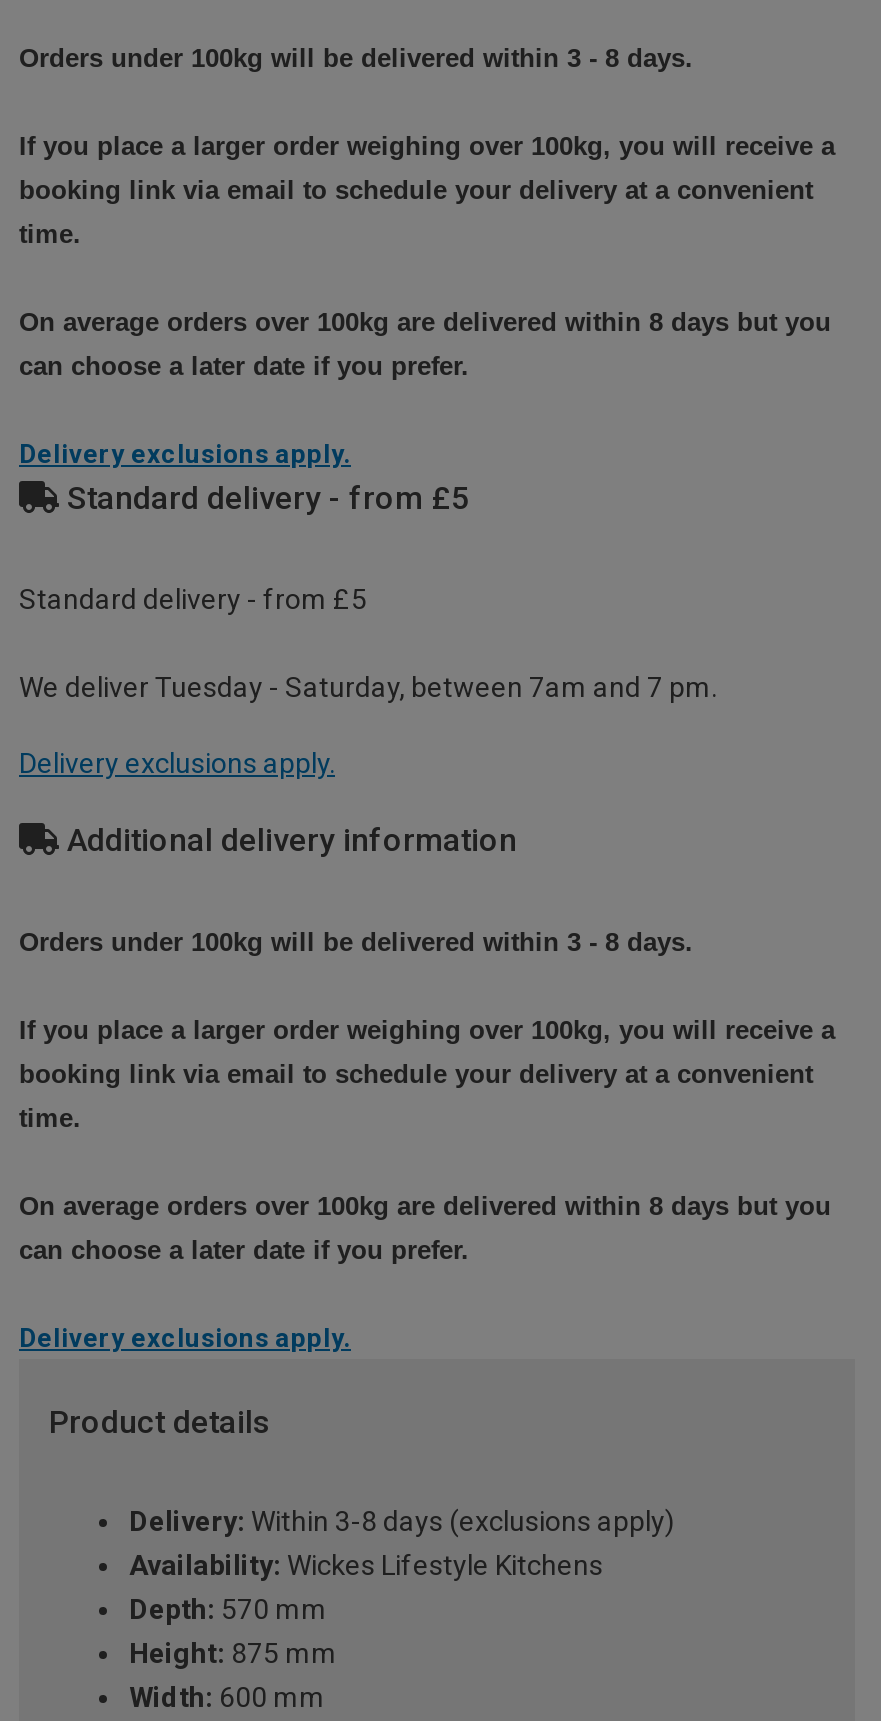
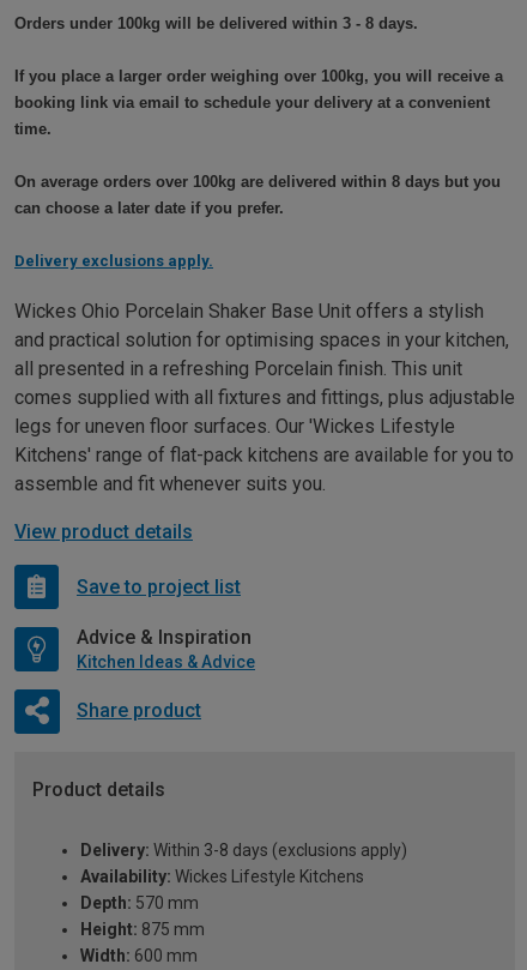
- Standard delivery - from £5
- Standard delivery - from £5
- We deliver Tuesday - Saturday, between 7am and 7 pm.
- Delivery exclusions apply.
- Additional delivery information
- Orders under 100kg will be delivered within 3 - 8 days.
- If you place a larger order weighing over 100kg, you will receive a
- booking link via email to schedule your delivery at a convenient
- time.
- On average orders over 100kg are delivered within 8 days but you
- can choose a later date if you prefer.
- Delivery exclusions apply.
+ Wickes Ohio Porcelain Shaker Base Unit offers a stylish
+ and practical solution for optimising spaces in your kitchen,
+ all presented in a refreshing Porcelain finish. This unit
+ comes supplied with all fixtures and fittings, plus adjustable
+ legs for uneven floor surfaces. Our 'Wickes Lifestyle
+ Kitchens' range of flat-pack kitchens are available for you to
+ assemble and fit whenever suits you.
+ View product details
+ Save to project list
+ Advice & Inspiration
+ Kitchen Ideas & Advice
+ Share product
